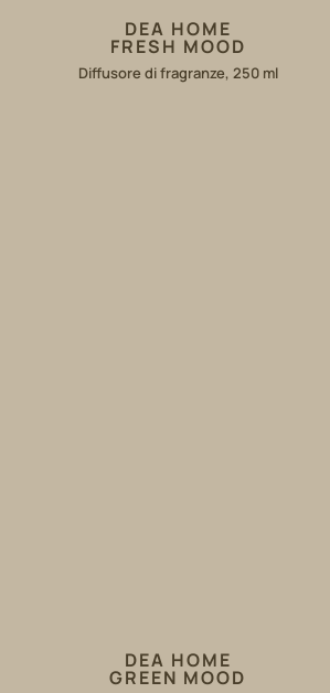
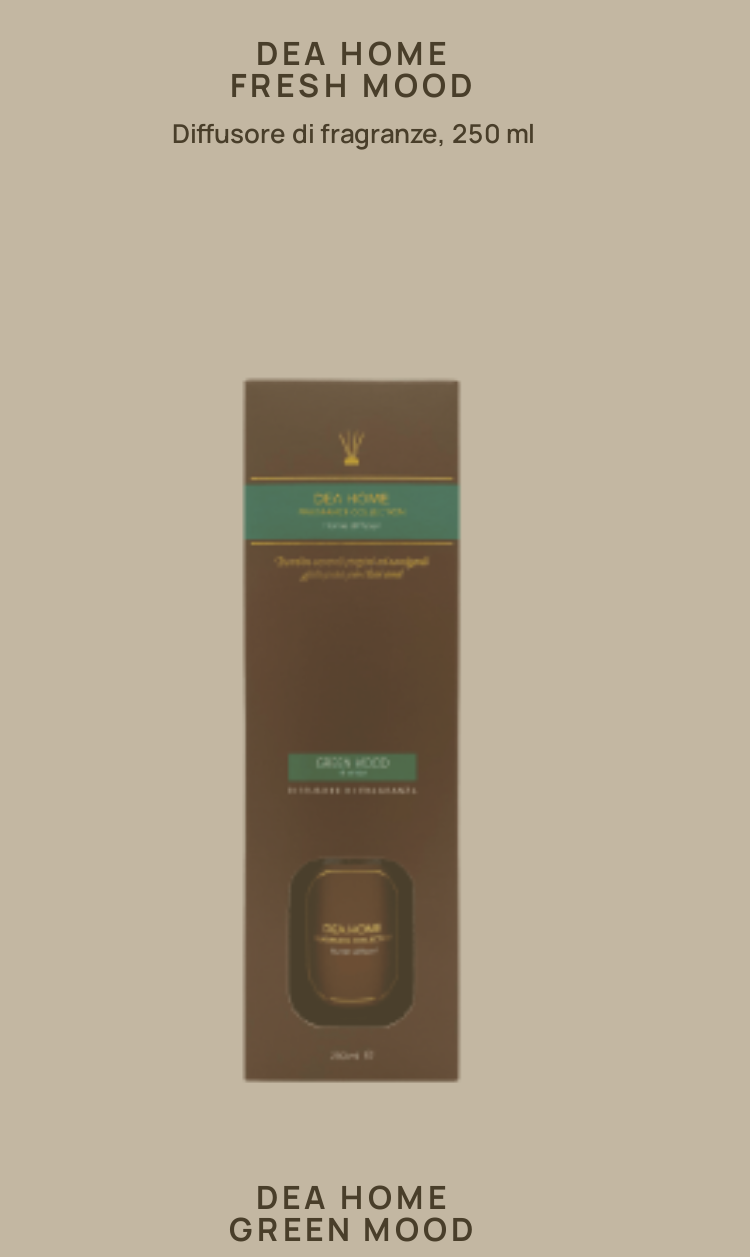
+ [image]
